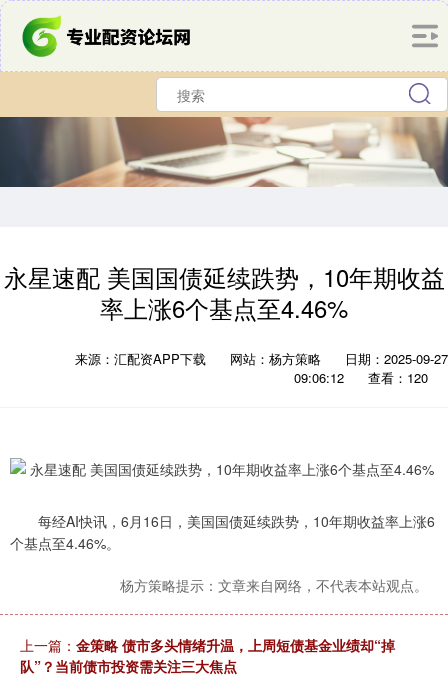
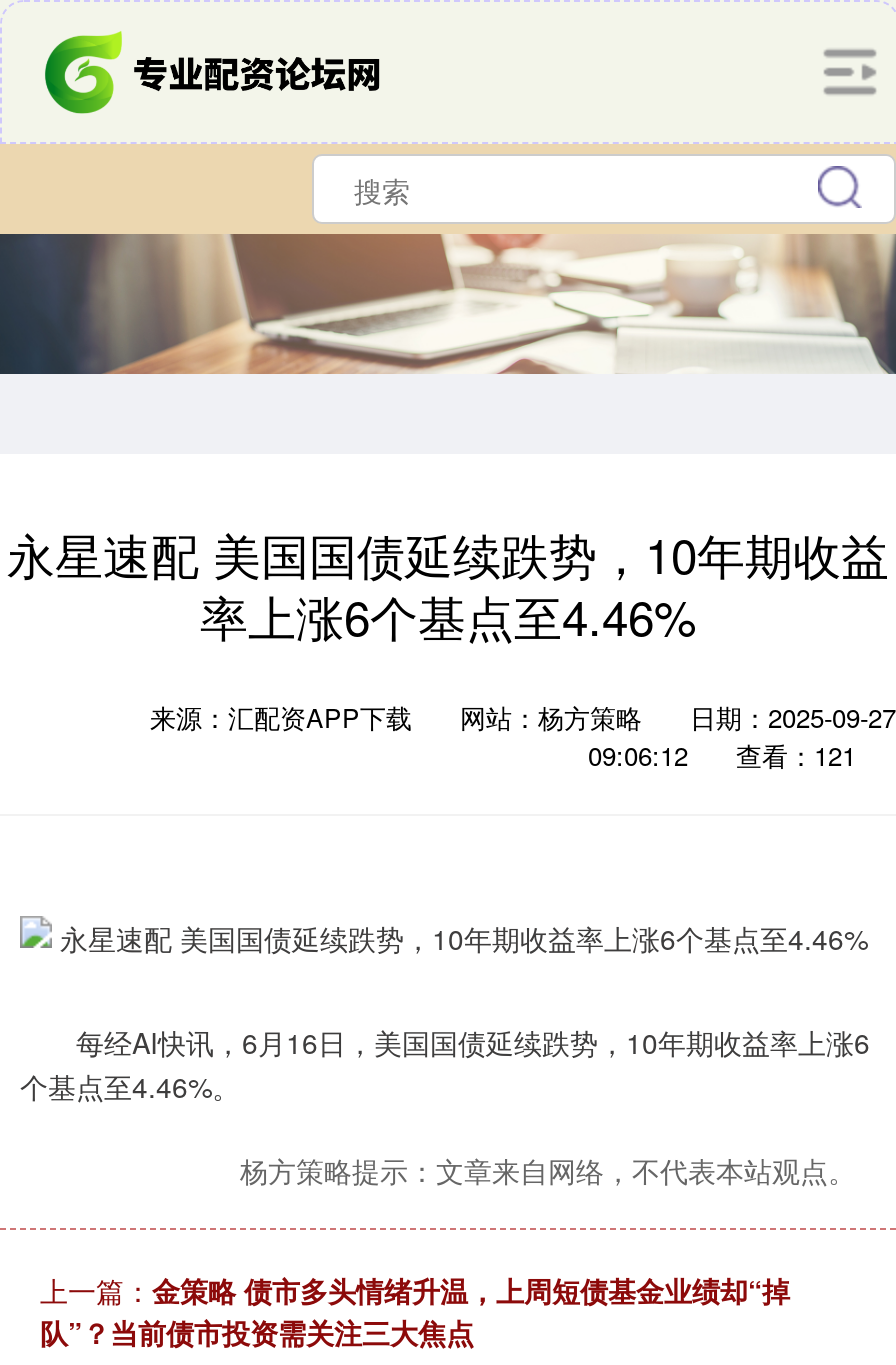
- 09:06:12 查看：120
+ 09:06:12 查看：121
